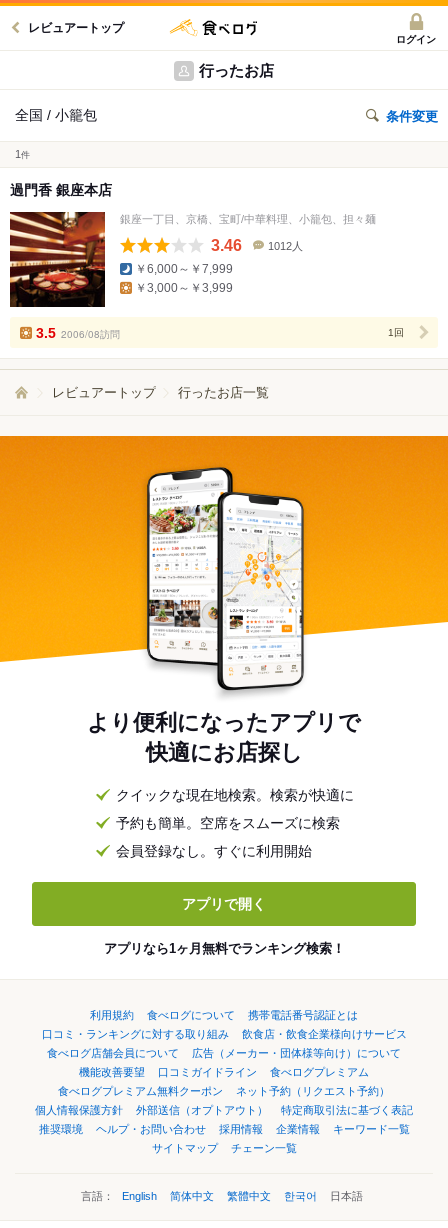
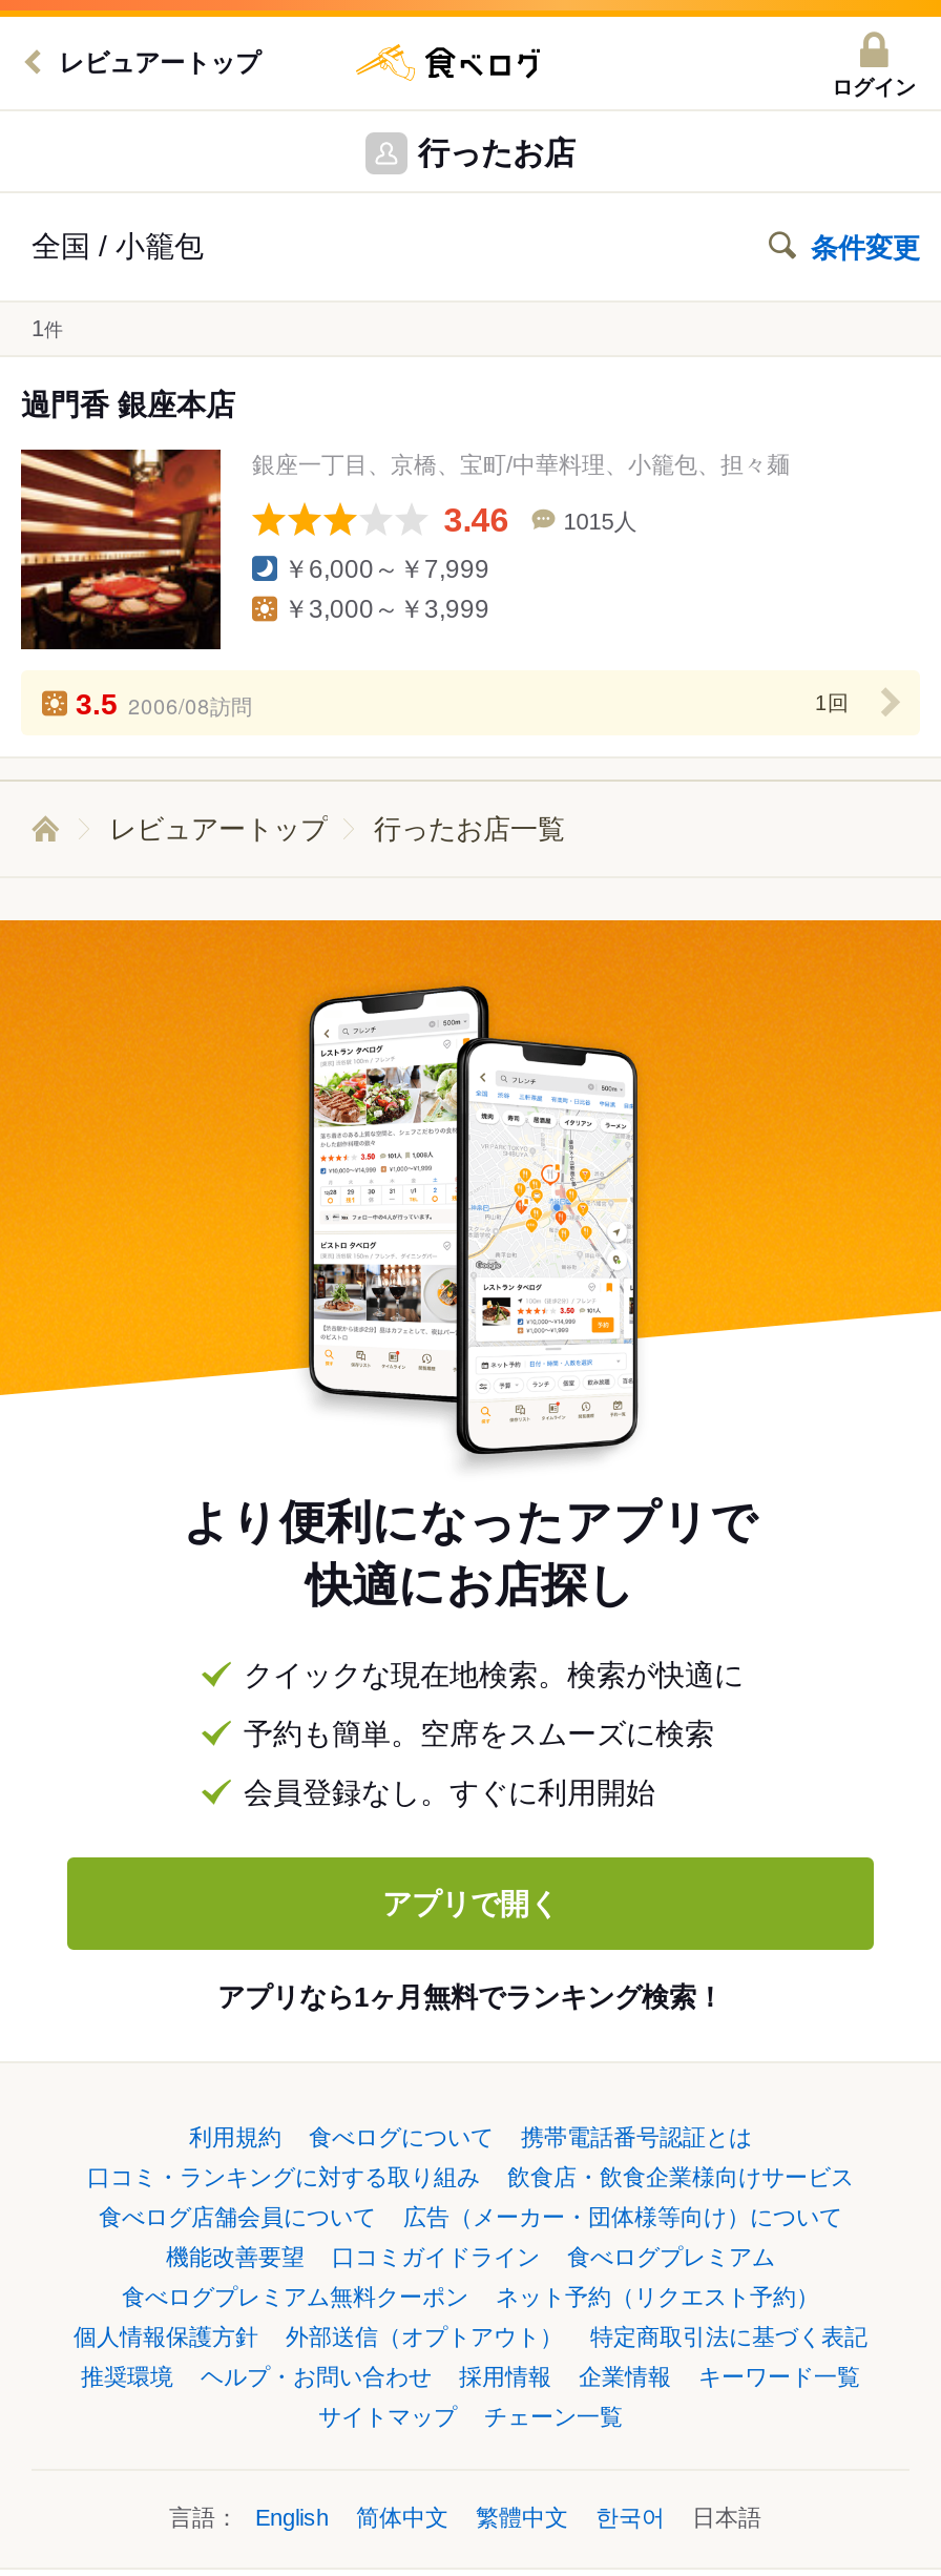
- 1012人
+ 1015人
